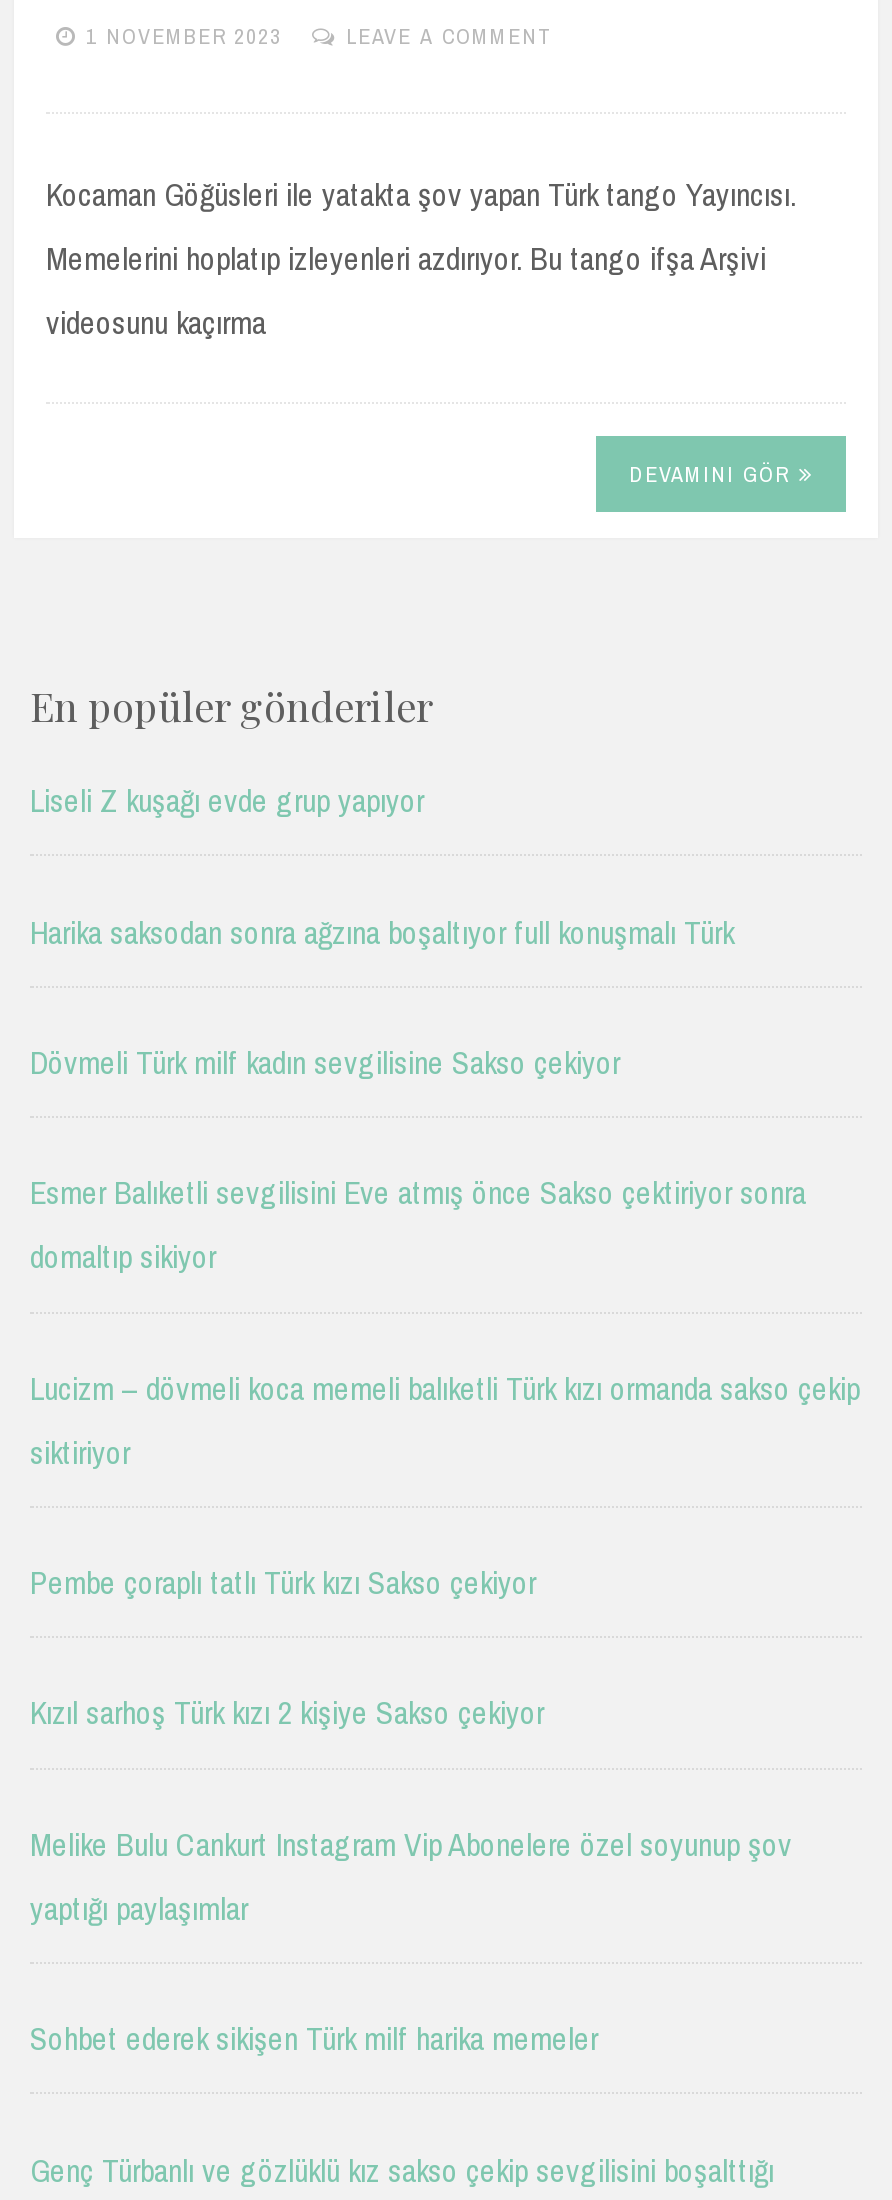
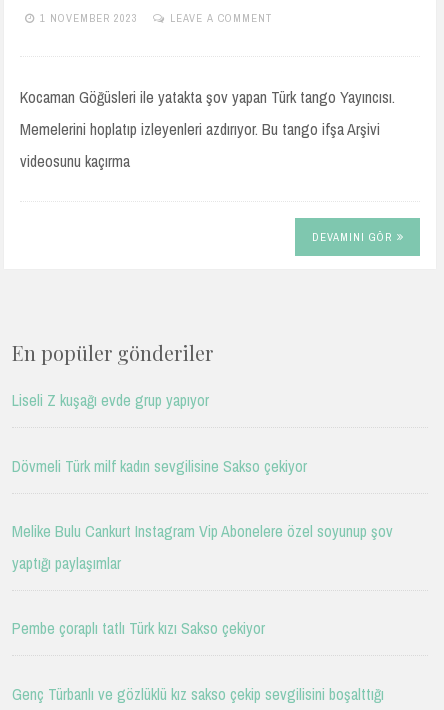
- Harika saksodan sonra ağzına boşaltıyor full konuşmalı Türk

- Esmer Balıketli sevgilisini Eve atmış önce Sakso çektiriyor sonra
- domaltıp sikiyor
- Lucizm – dövmeli koca memeli balıketli Türk kızı ormanda sakso çekip
- siktiriyor
- Kızıl sarhoş Türk kızı 2 kişiye Sakso çekiyor

moved down: Pembe çoraplı tatlı Türk kızı Sakso çekiyor

- Sohbet ederek sikişen Türk milf harika memeler
